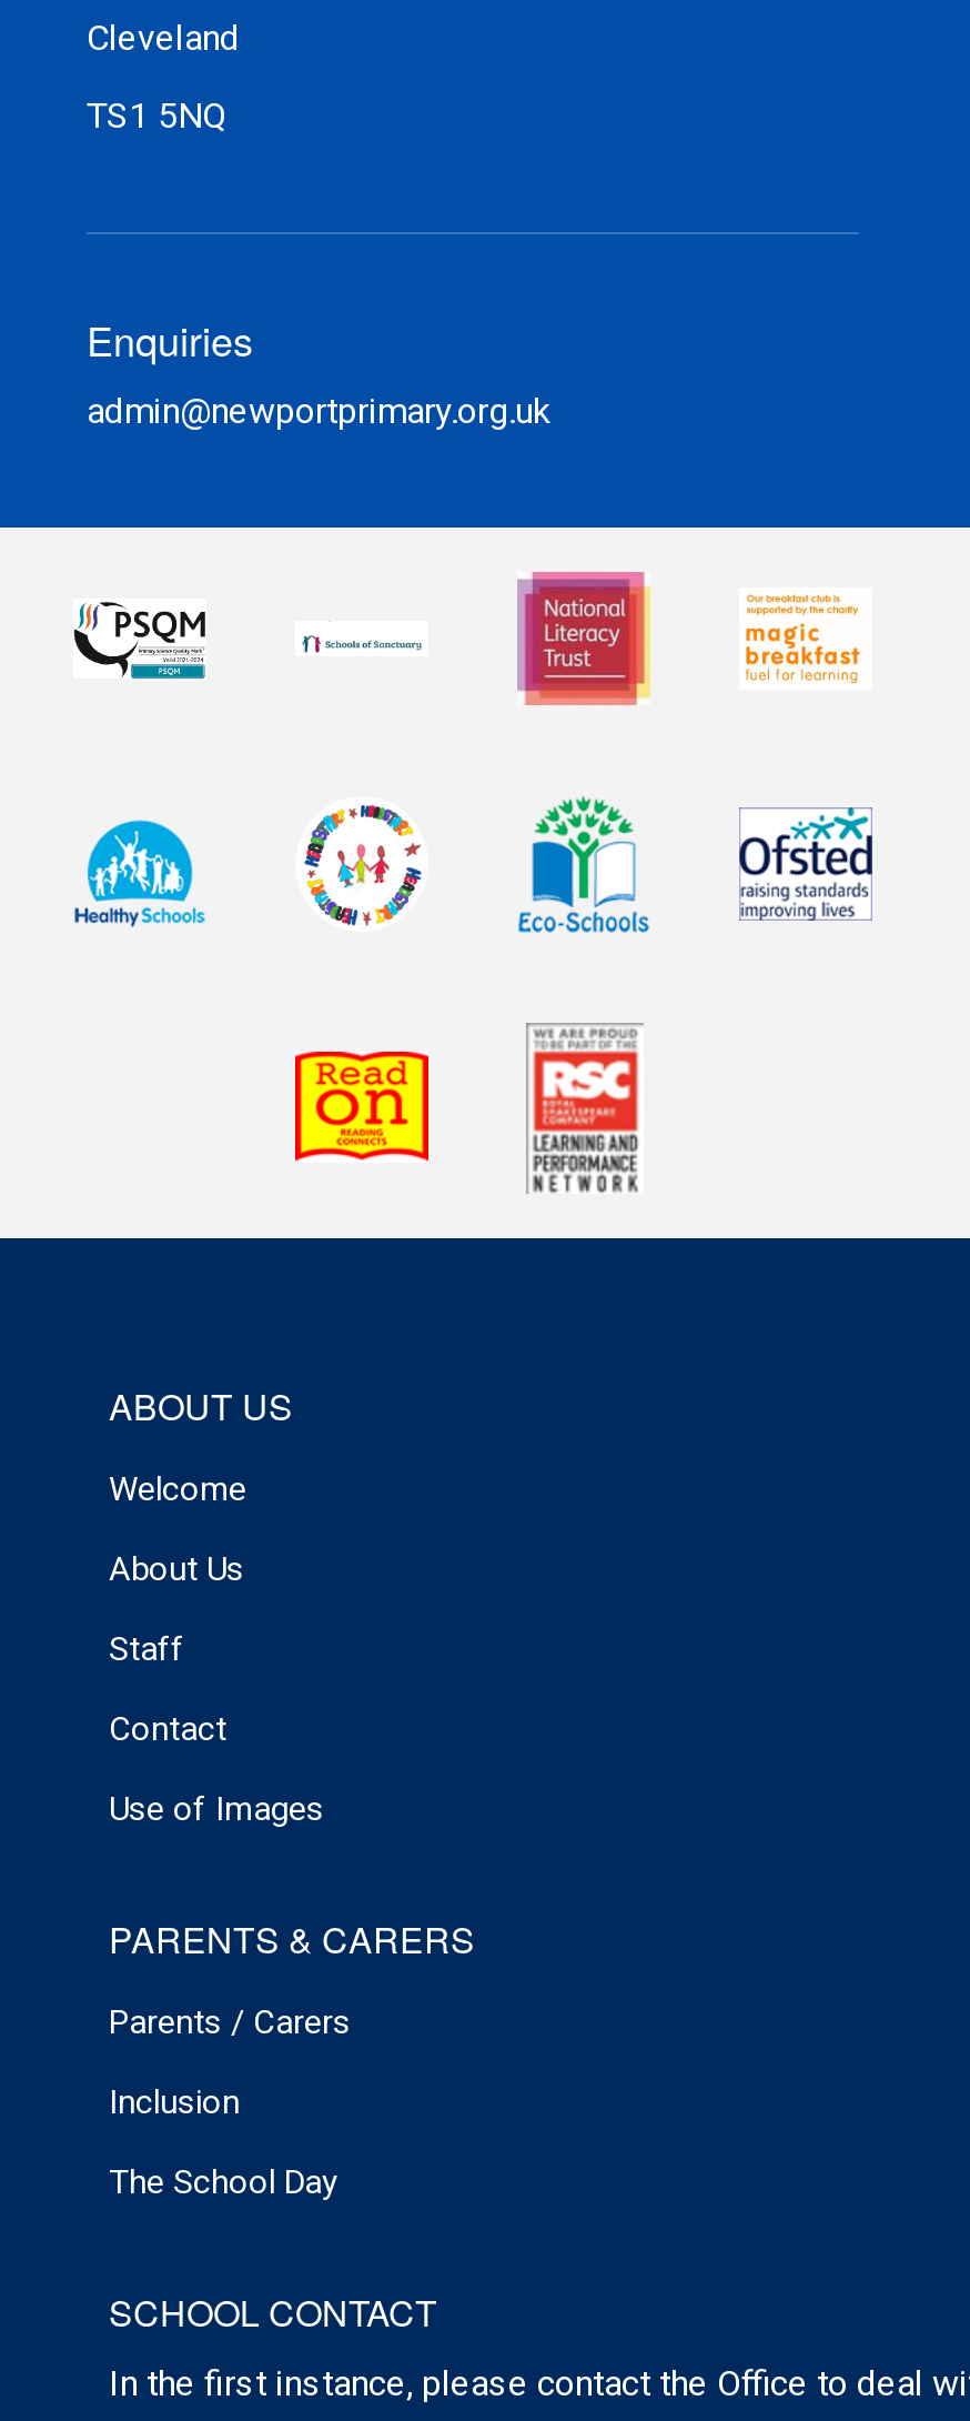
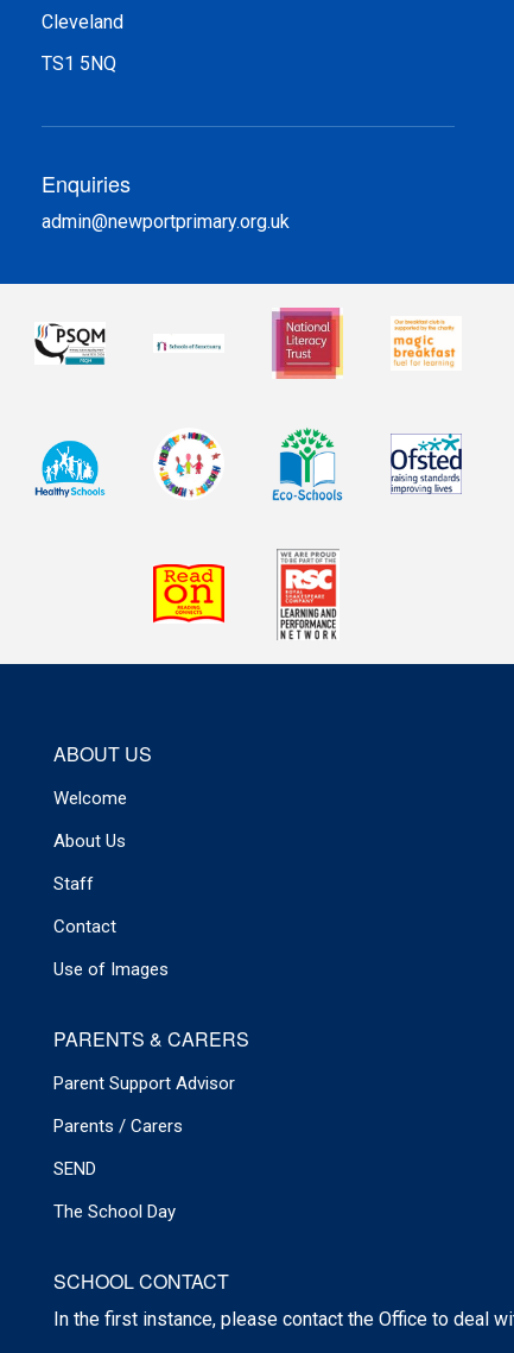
+ Parent Support Advisor

- Inclusion
+ SEND
